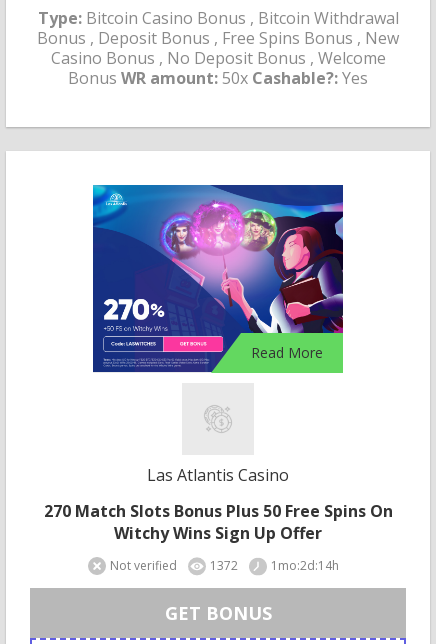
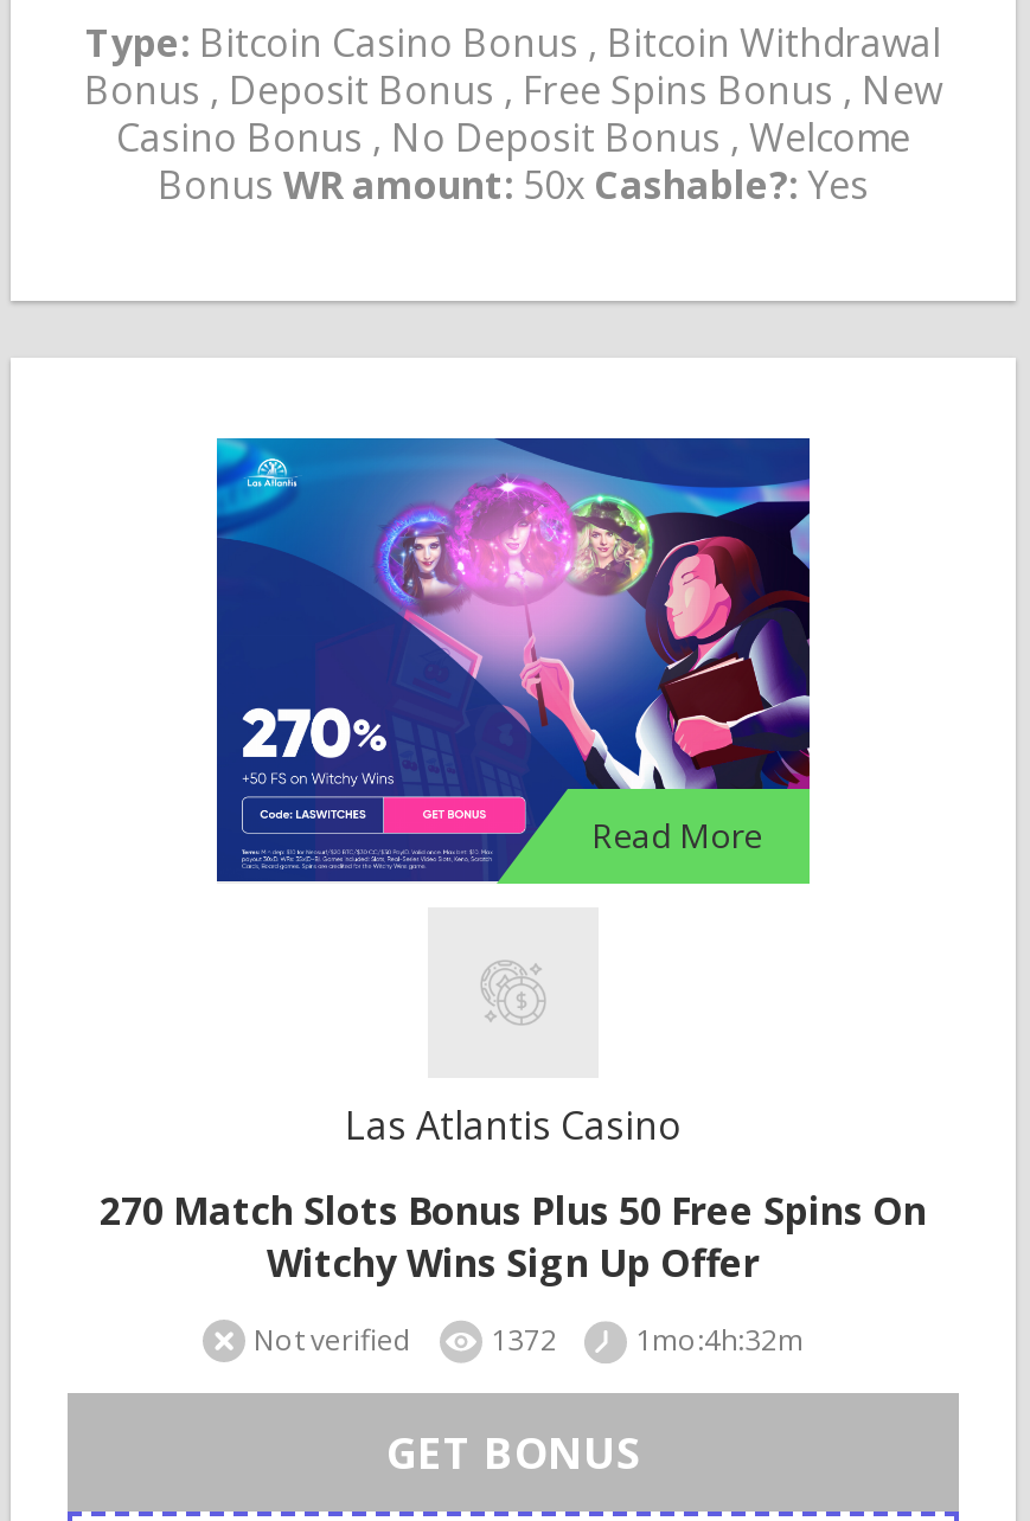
- Not verified 1372 1mo:2d:14h
+ Not verified 1372 1mo:4h:32m
